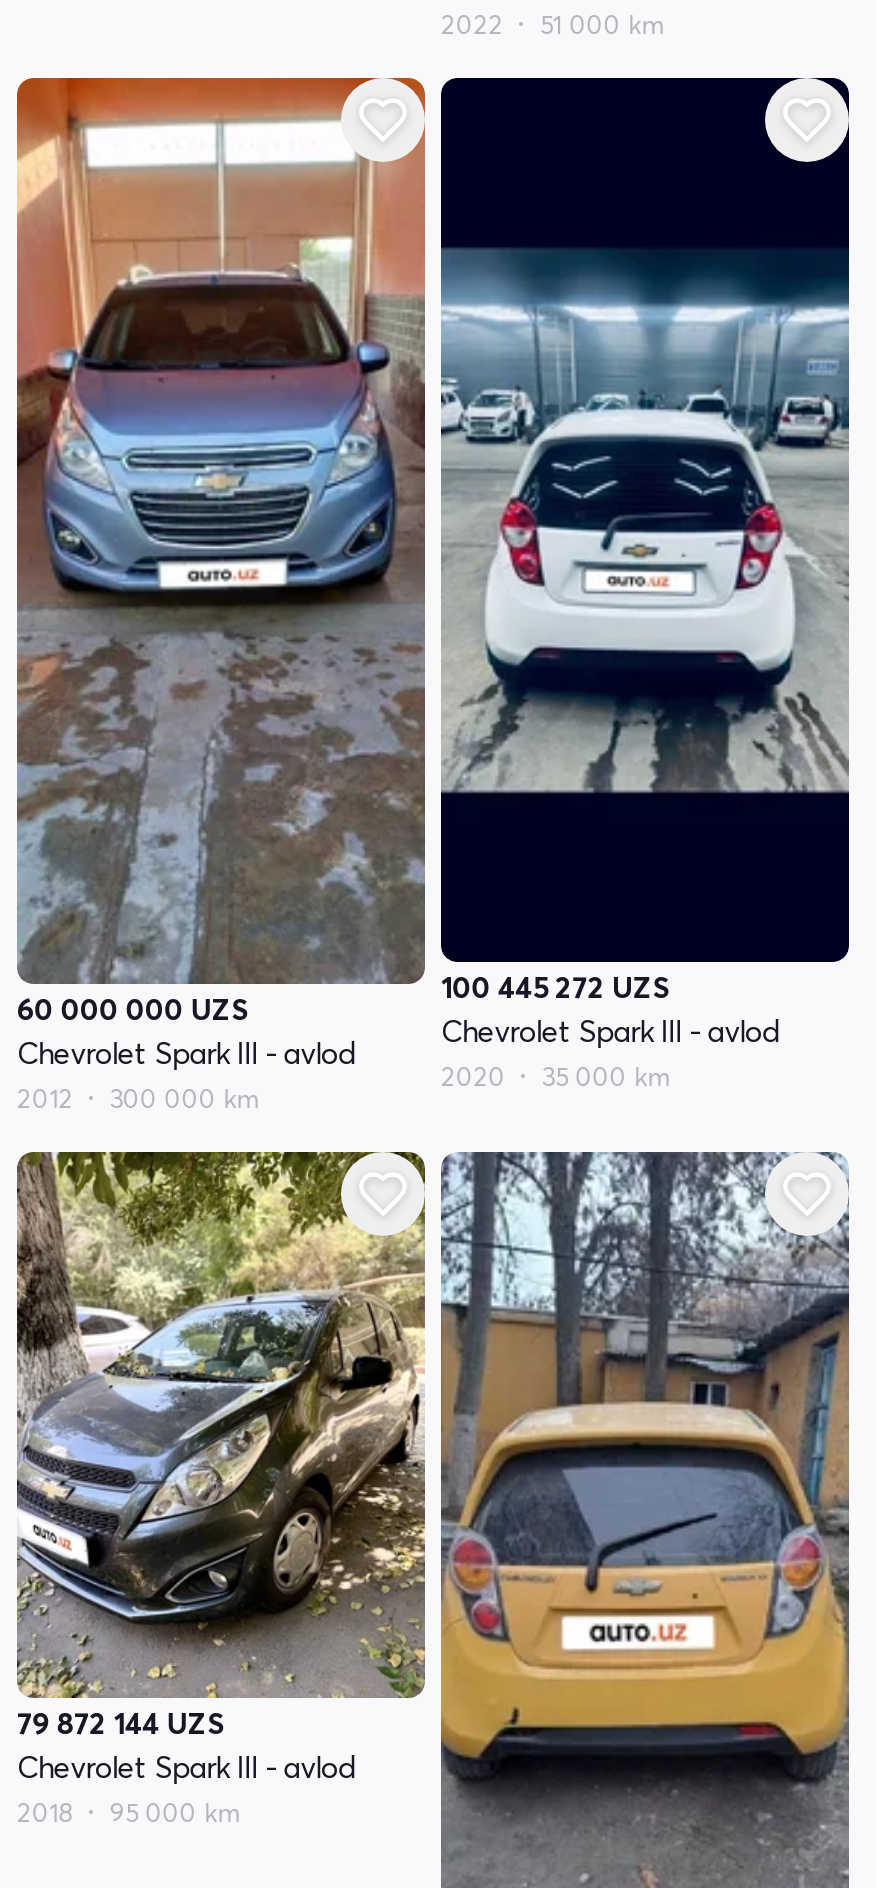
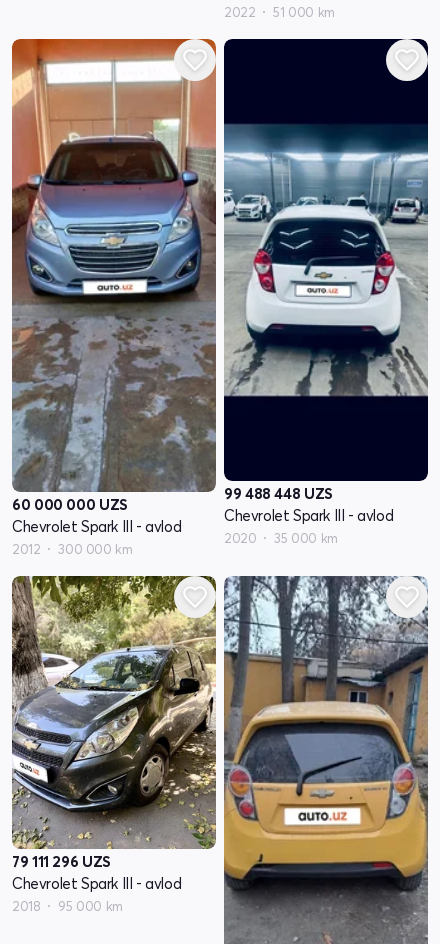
- 100 445 272 UZS
+ 99 488 448 UZS

- 79 872 144 UZS
+ 79 111 296 UZS
